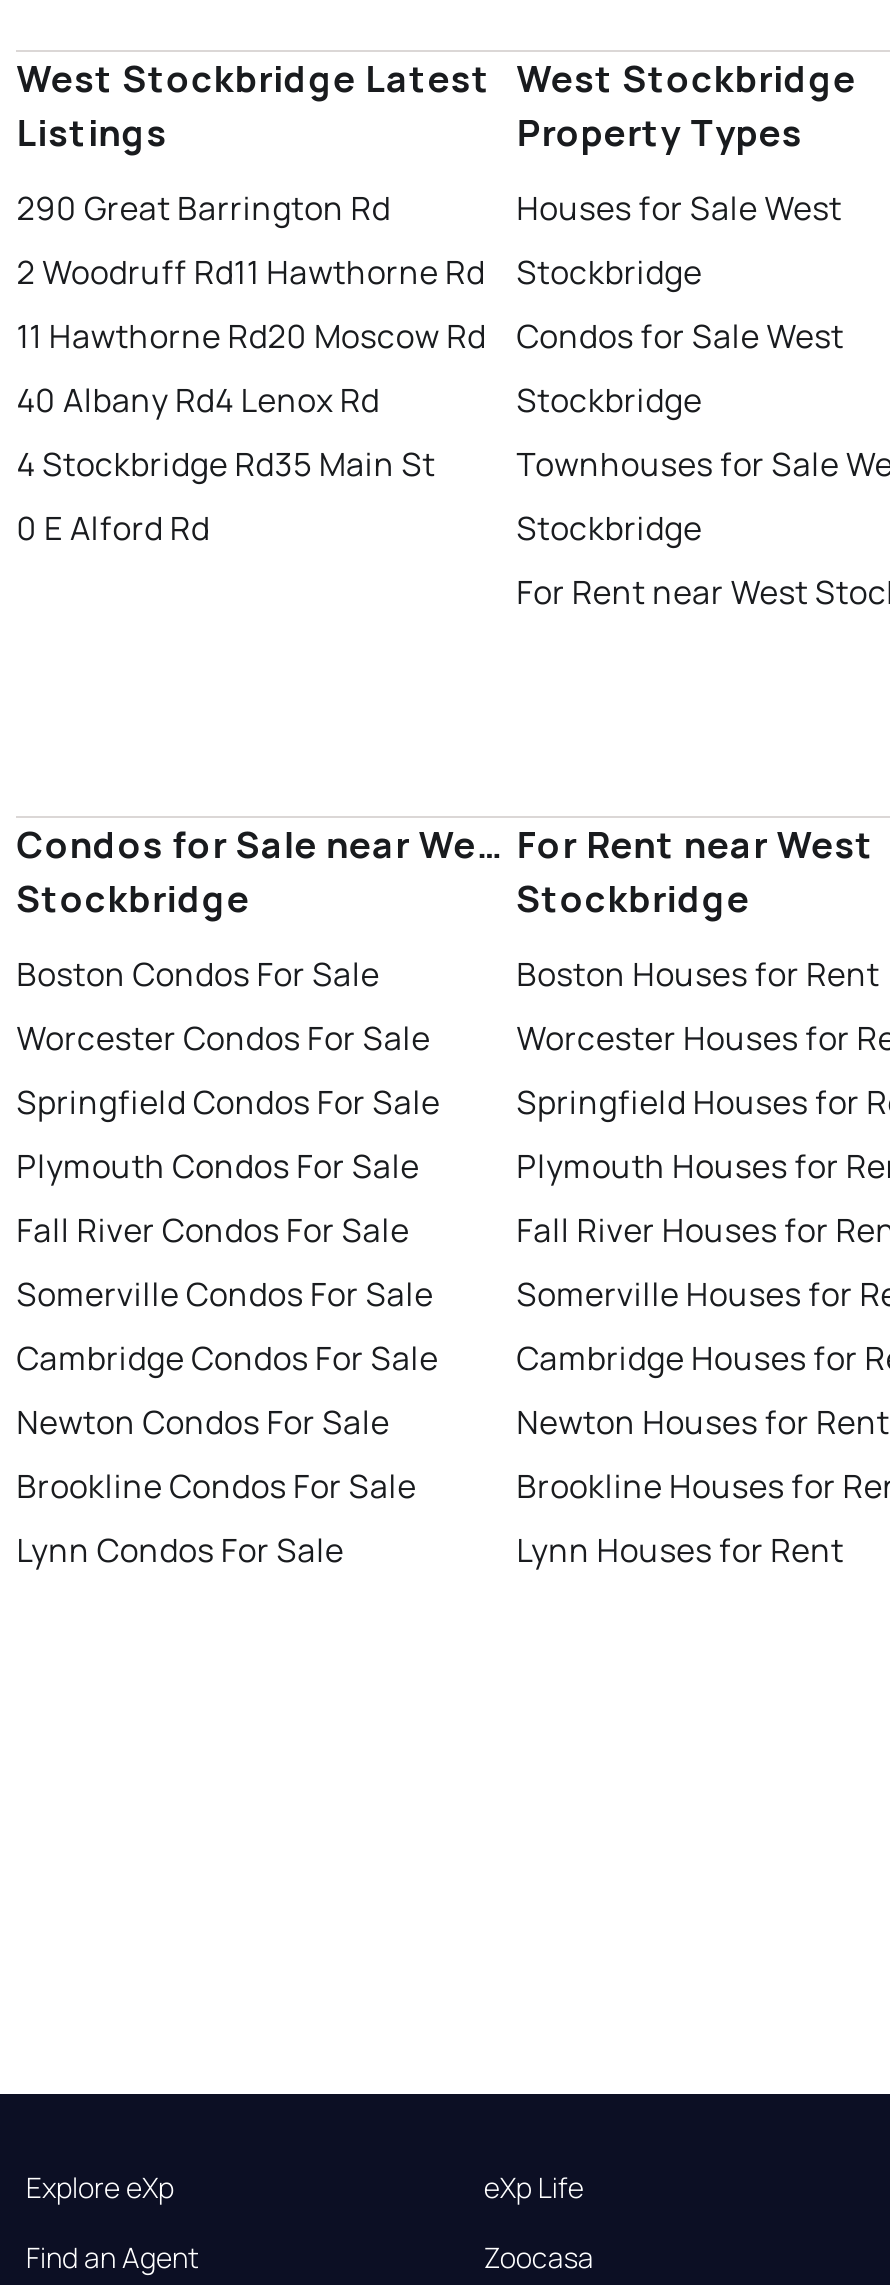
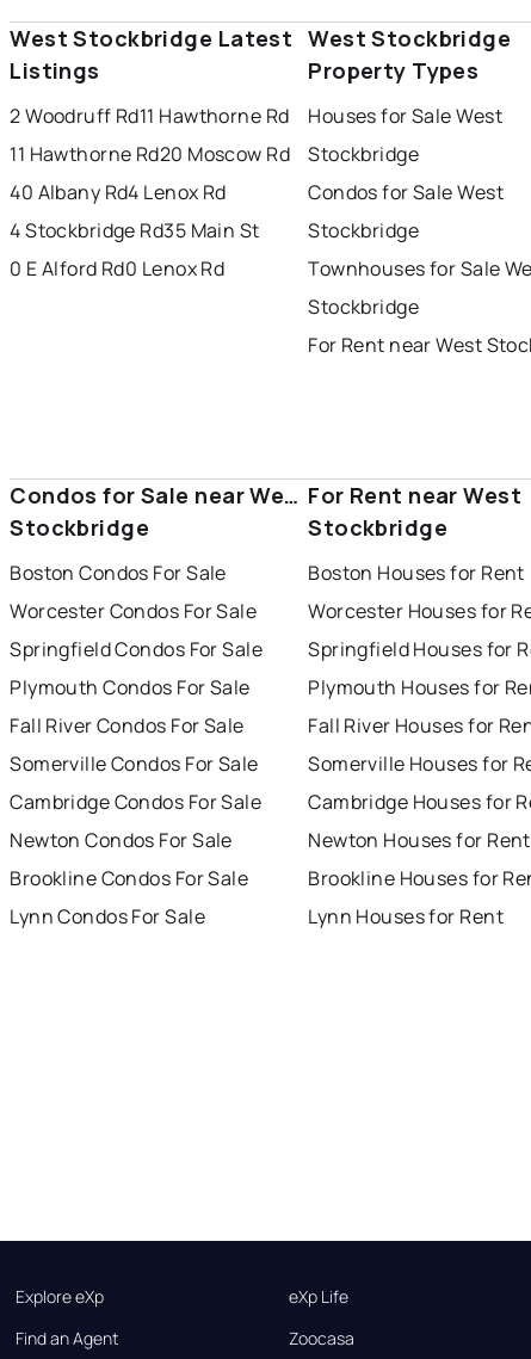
- 290 Great Barrington Rd

moved up: 2 Woodruff Rd11 Hawthorne Rd | 11 Hawthorne Rd20 Moscow Rd | 40 Albany Rd4 Lenox Rd | 4 Stockbridge Rd35 Main St

- 0 E Alford Rd
+ 0 E Alford Rd0 Lenox Rd
